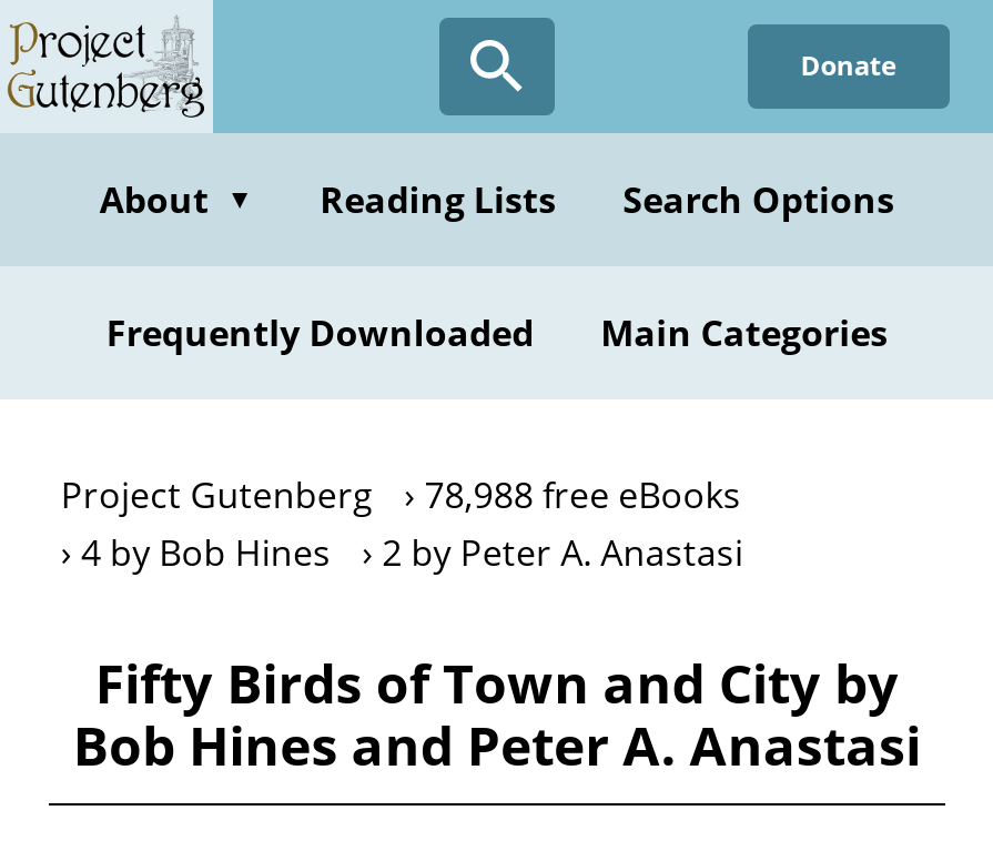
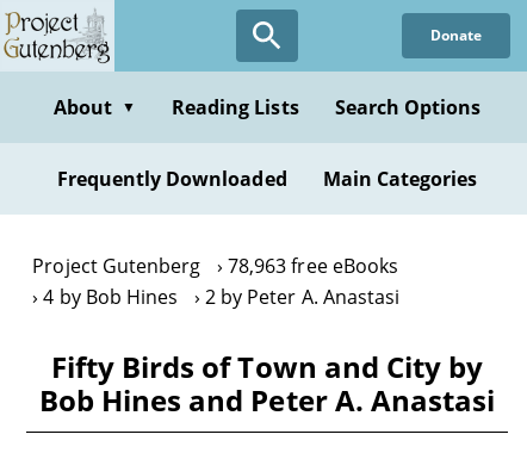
- Project Gutenberg 78,988 free eBooks
+ Project Gutenberg 78,963 free eBooks
